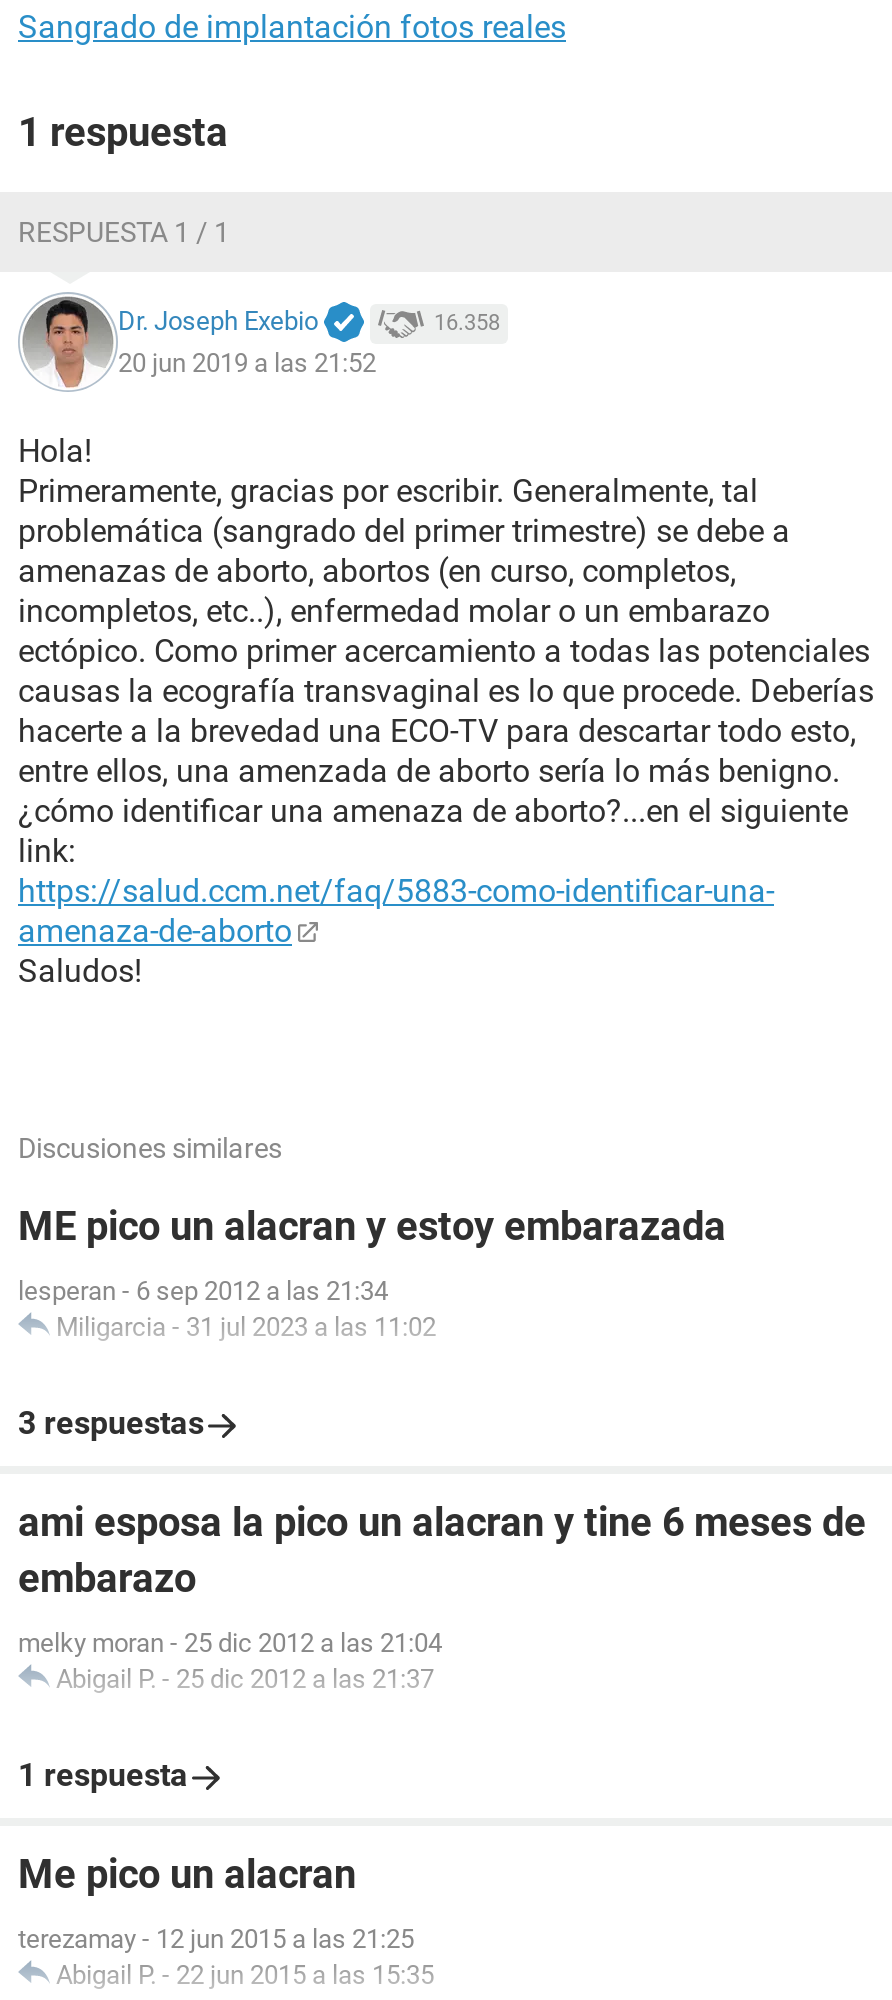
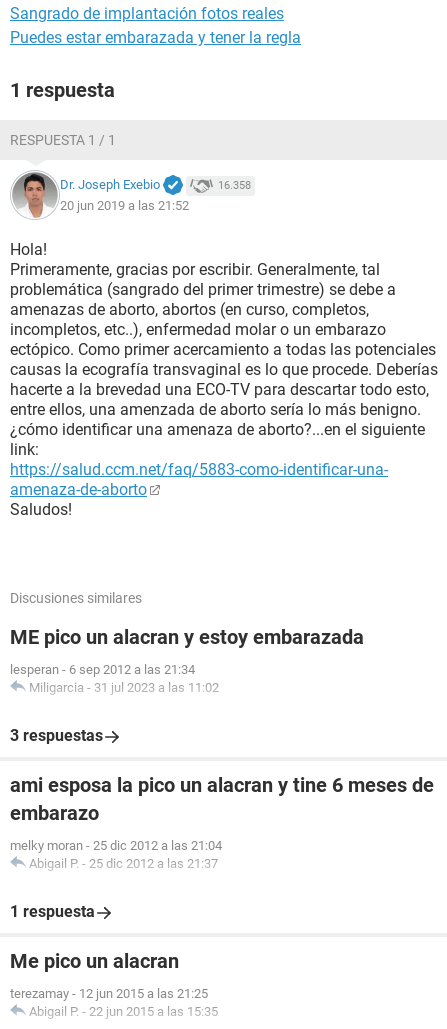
+ Puedes estar embarazada y tener la regla
